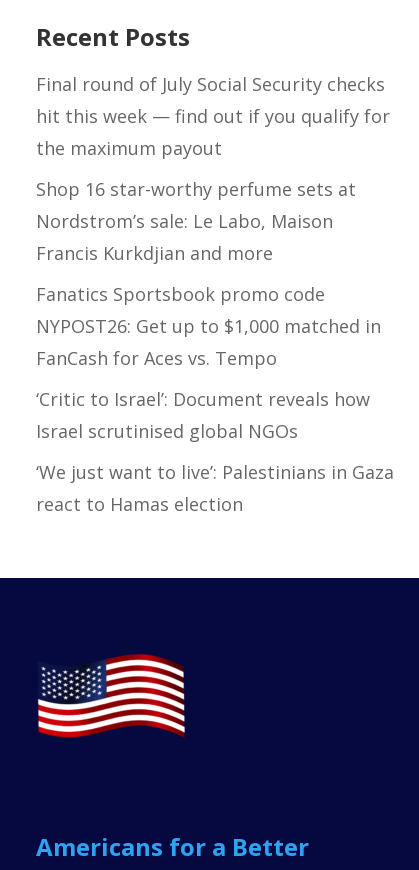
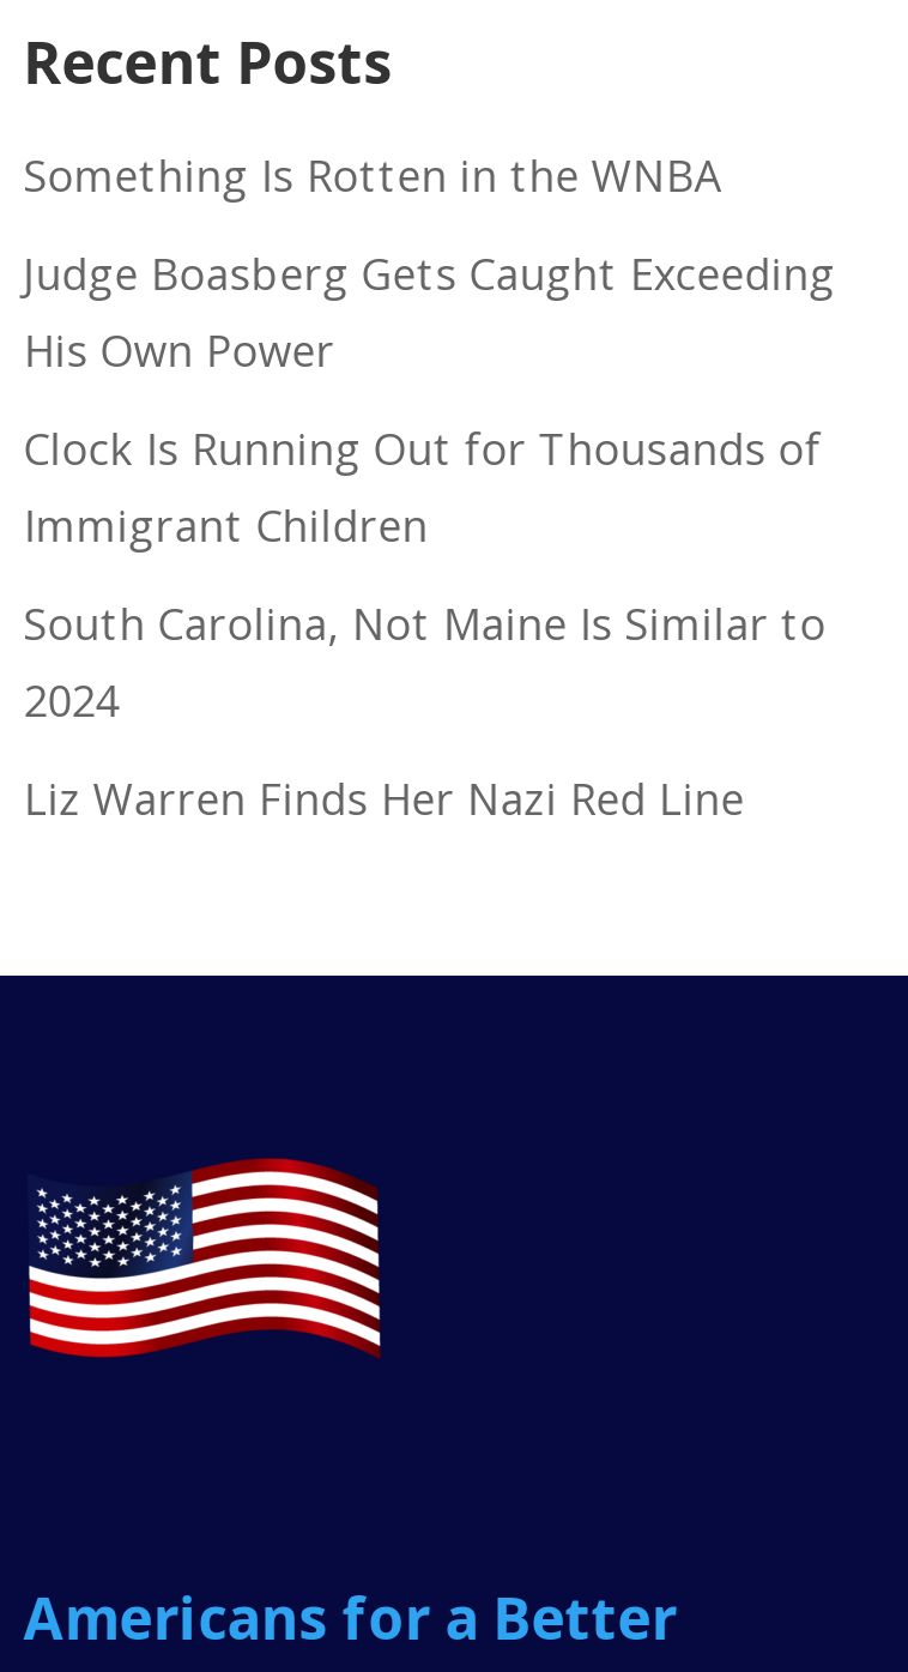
- Final round of July Social Security checks
- hit this week — find out if you qualify for
- the maximum payout
+ Something Is Rotten in the WNBA

- Shop 16 star-worthy perfume sets at
- Nordstrom’s sale: Le Labo, Maison
- Francis Kurkdjian and more
+ Judge Boasberg Gets Caught Exceeding
+ His Own Power

- Fanatics Sportsbook promo code
- NYPOST26: Get up to $1,000 matched in
- FanCash for Aces vs. Tempo
+ Clock Is Running Out for Thousands of
+ Immigrant Children

- ‘Critic to Israel’: Document reveals how
- Israel scrutinised global NGOs
+ South Carolina, Not Maine Is Similar to
+ 2024

- ‘We just want to live’: Palestinians in Gaza
- react to Hamas election
+ Liz Warren Finds Her Nazi Red Line
